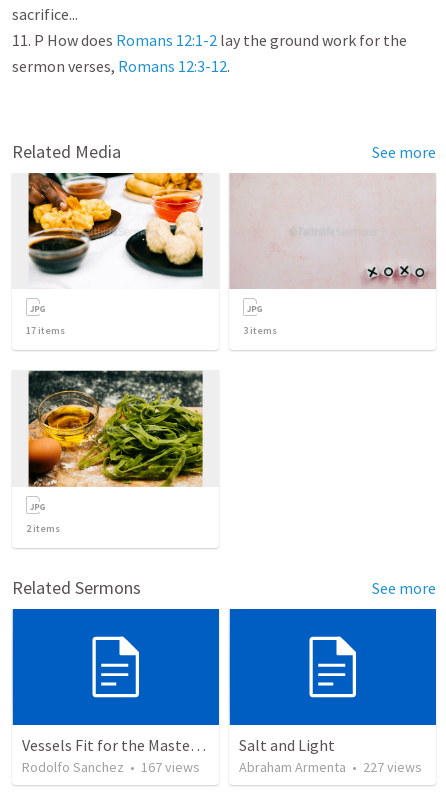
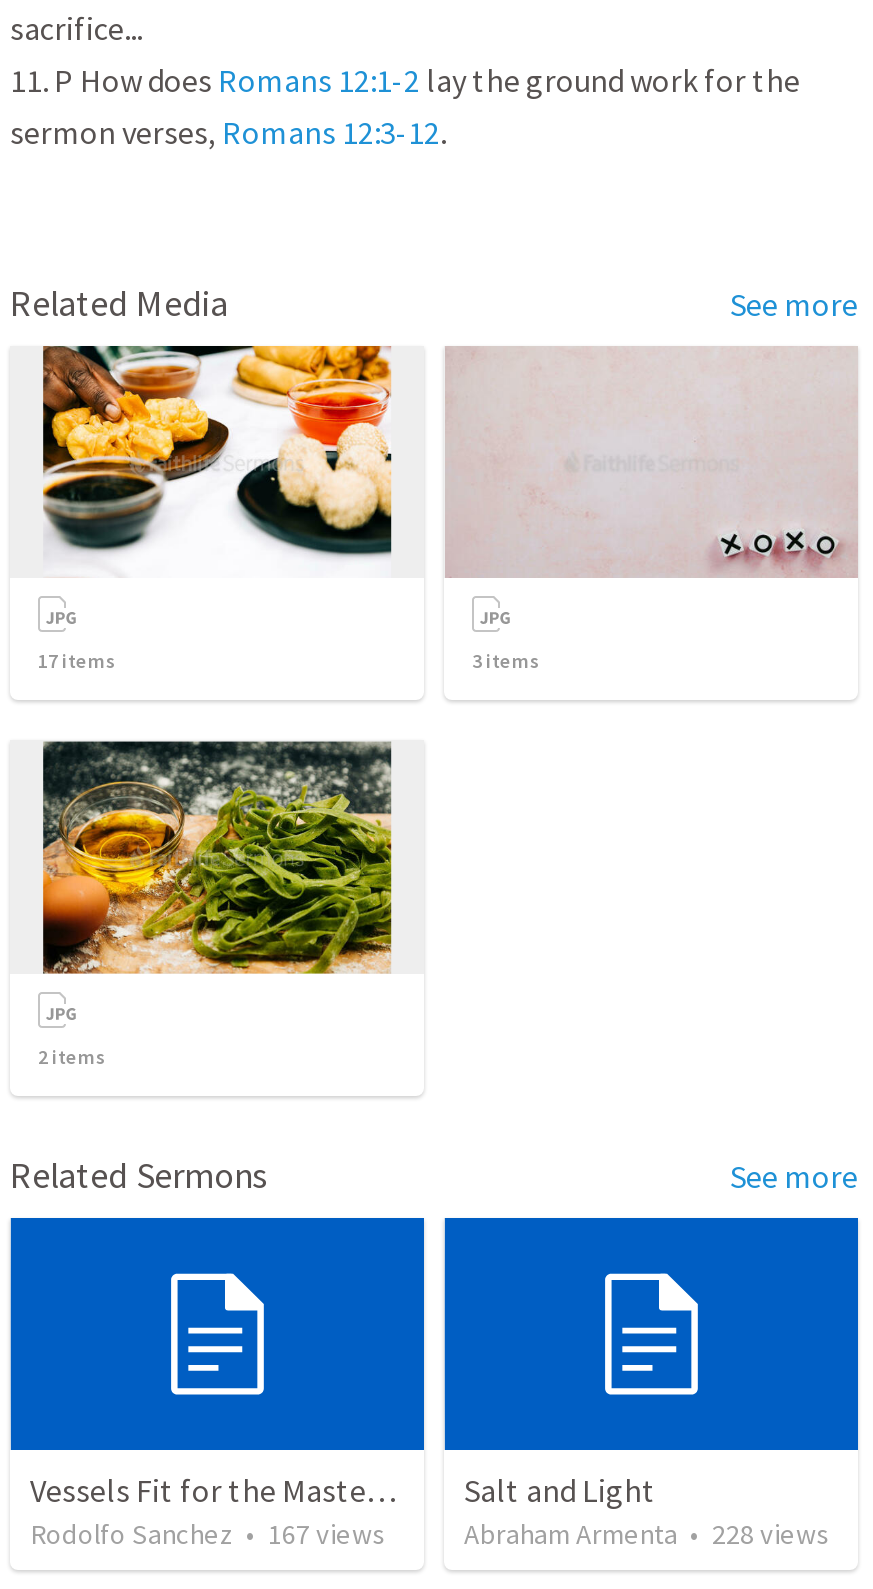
- Abraham Armenta • 227 views
+ Abraham Armenta • 228 views
